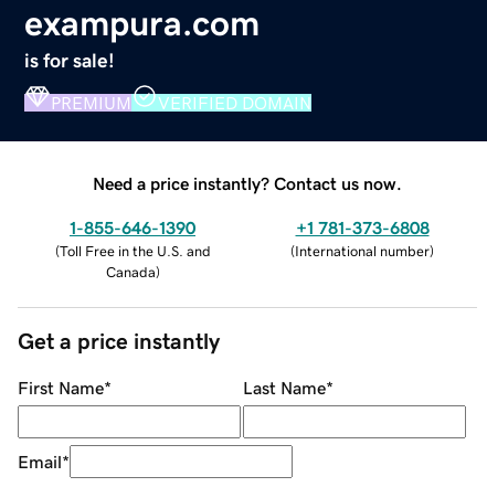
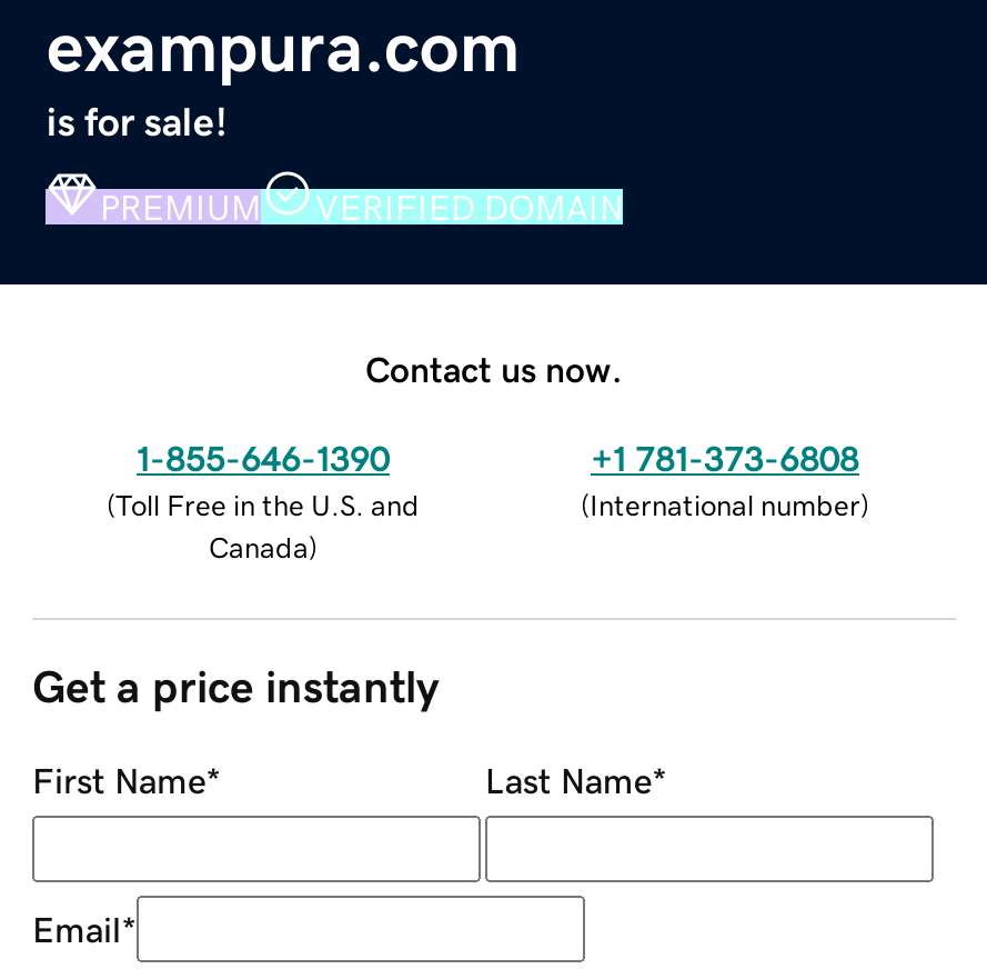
- Need a price instantly? Contact us now.
+ Contact us now.
